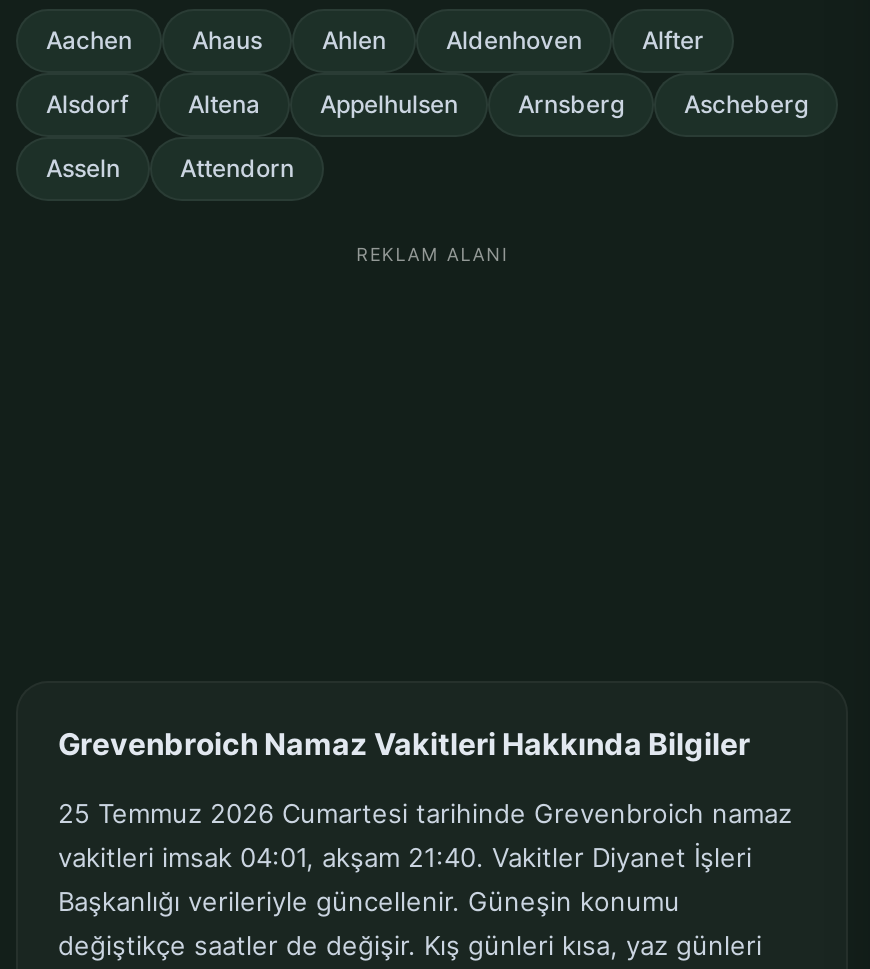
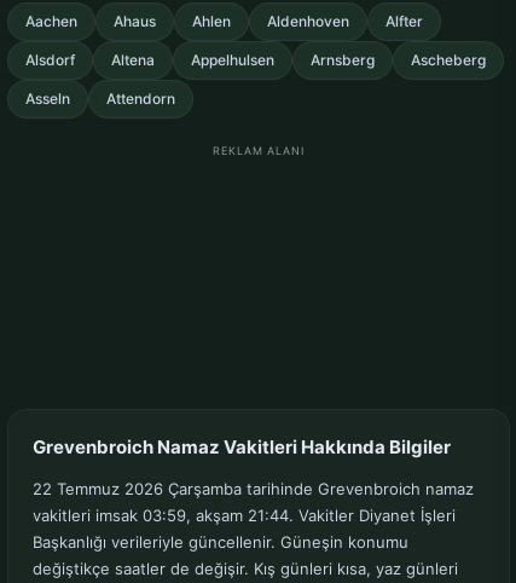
- 25 Temmuz 2026 Cumartesi tarihinde Grevenbroich namaz
+ 22 Temmuz 2026 Çarşamba tarihinde Grevenbroich namaz

- vakitleri imsak 04:01, akşam 21:40. Vakitler Diyanet İşleri
+ vakitleri imsak 03:59, akşam 21:44. Vakitler Diyanet İşleri
